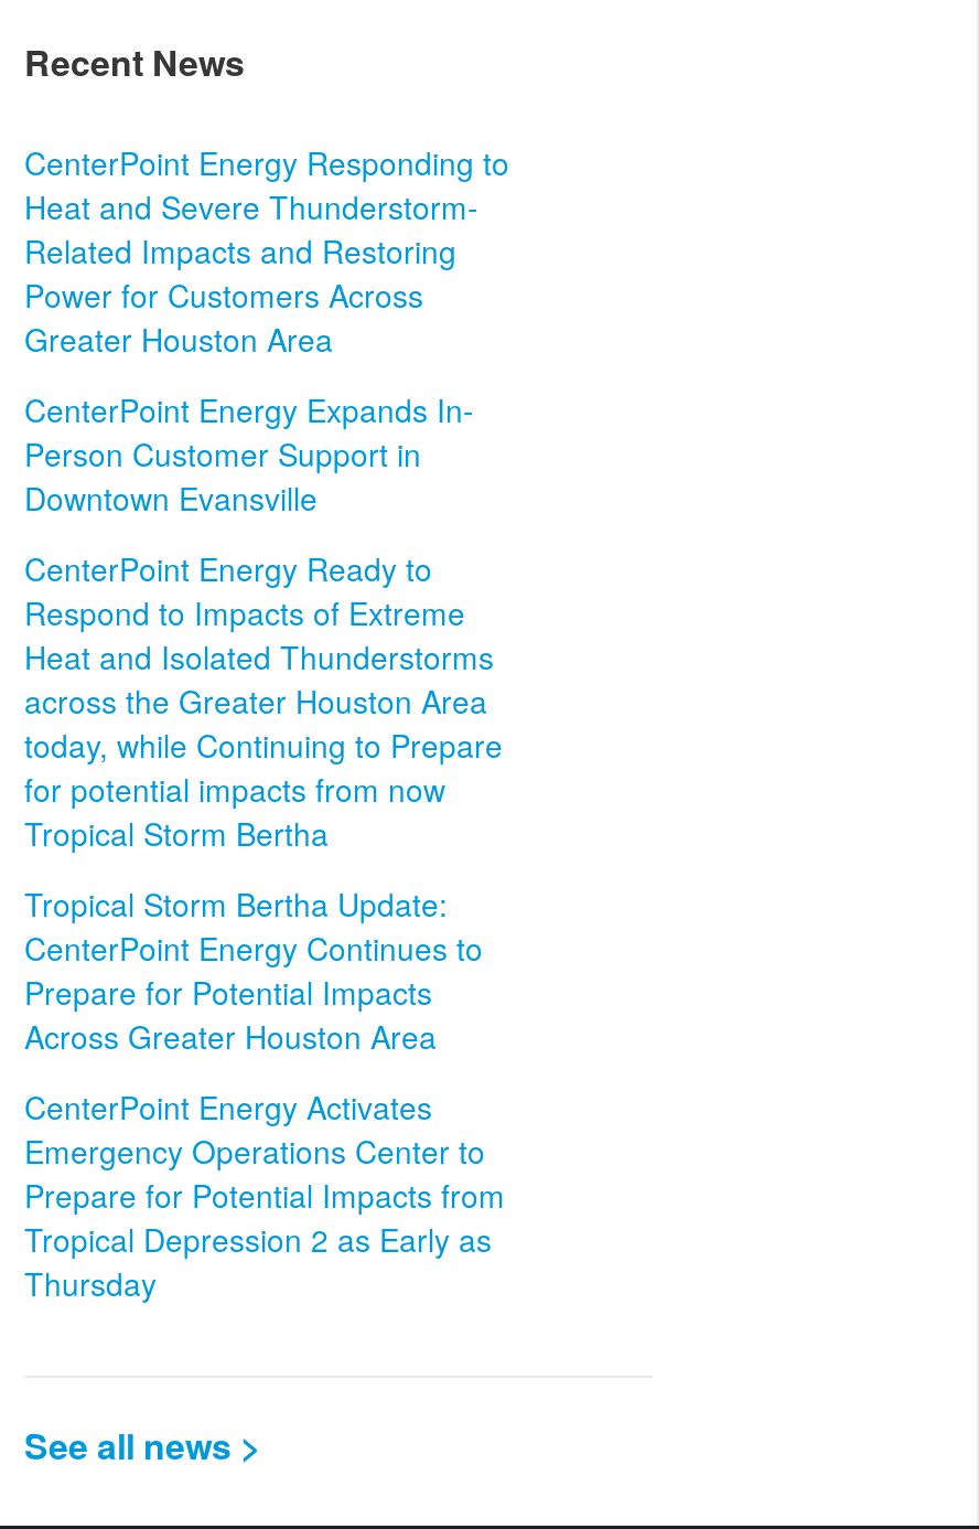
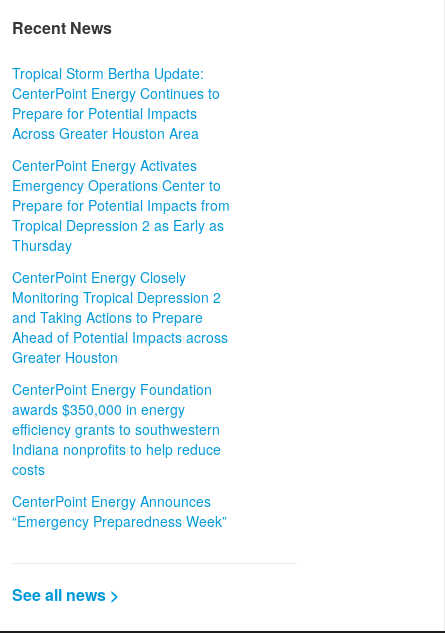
- CenterPoint Energy Responding to
- Heat and Severe Thunderstorm-
- Related Impacts and Restoring
- Power for Customers Across
- Greater Houston Area
- CenterPoint Energy Expands In-
- Person Customer Support in
- Downtown Evansville
- CenterPoint Energy Ready to
- Respond to Impacts of Extreme
- Heat and Isolated Thunderstorms
- across the Greater Houston Area
- today, while Continuing to Prepare
- for potential impacts from now
- Tropical Storm Bertha

moved up: Tropical Storm Bertha Update: | CenterPoint Energy Continues to | Prepare for Potential Impacts | ... | Tropical Depression 2 as Early as | Thursday

+ CenterPoint Energy Closely
+ Monitoring Tropical Depression 2
+ and Taking Actions to Prepare
+ Ahead of Potential Impacts across
+ Greater Houston
+ CenterPoint Energy Foundation
+ awards $350,000 in energy
+ efficiency grants to southwestern
+ Indiana nonprofits to help reduce
+ costs
+ CenterPoint Energy Announces
+ “Emergency Preparedness Week”
